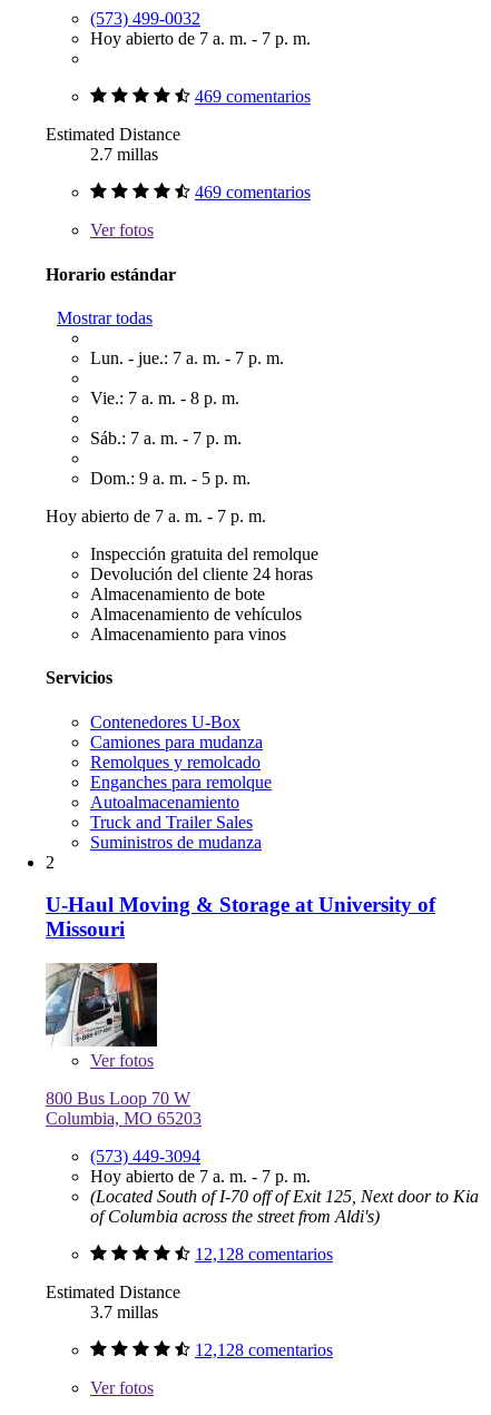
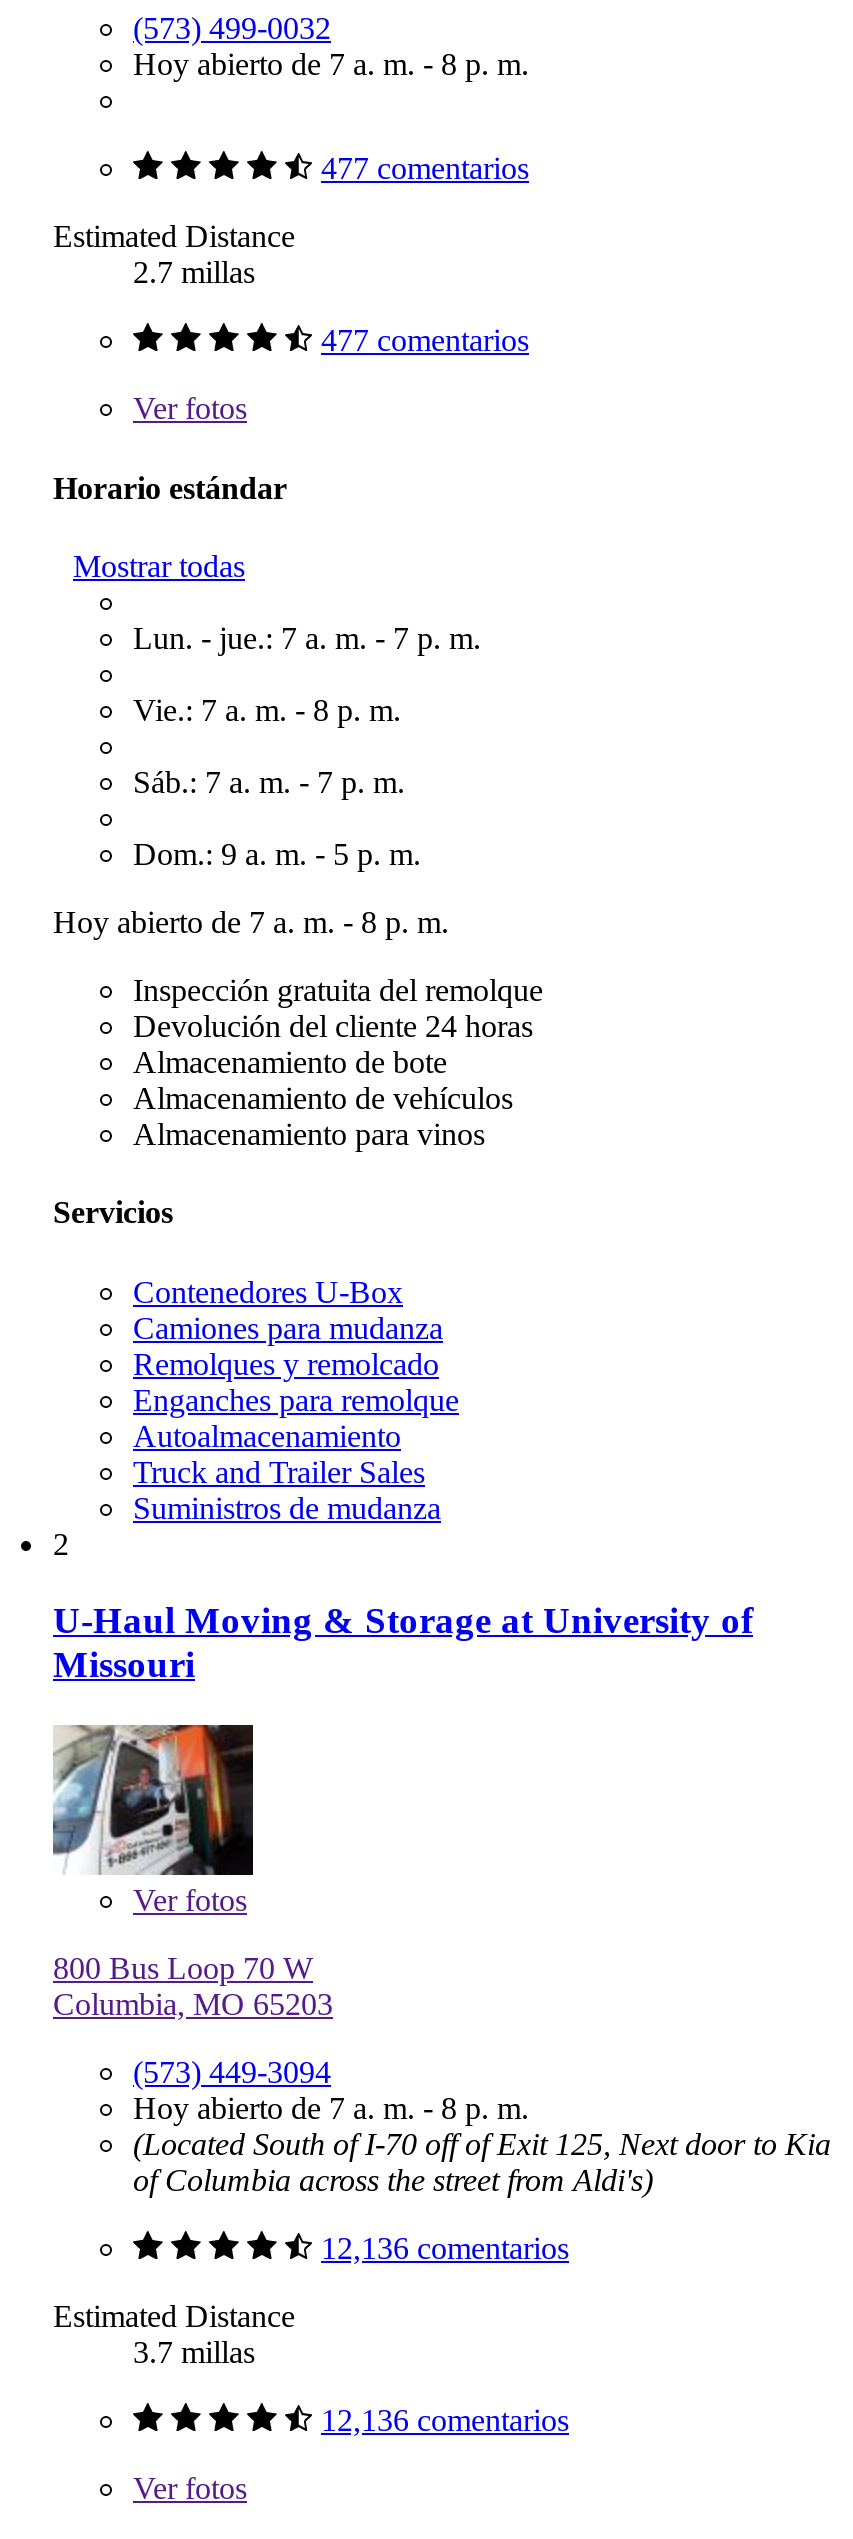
- Hoy abierto de 7 a. m. - 7 p. m.
+ Hoy abierto de 7 a. m. - 8 p. m.

- 469 comentarios
+ 477 comentarios

- 469 comentarios
+ 477 comentarios

- Hoy abierto de 7 a. m. - 7 p. m.
+ Hoy abierto de 7 a. m. - 8 p. m.

- Hoy abierto de 7 a. m. - 7 p. m.
+ Hoy abierto de 7 a. m. - 8 p. m.

- 12,128 comentarios
+ 12,136 comentarios

- 12,128 comentarios
+ 12,136 comentarios
